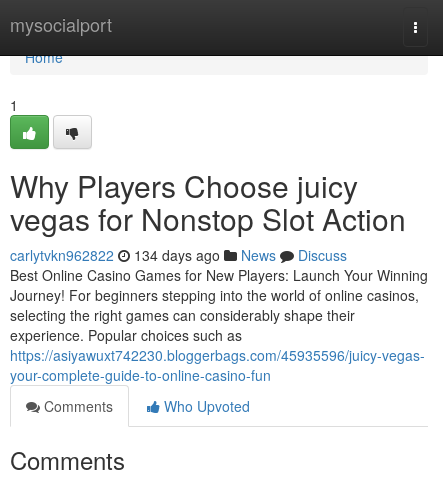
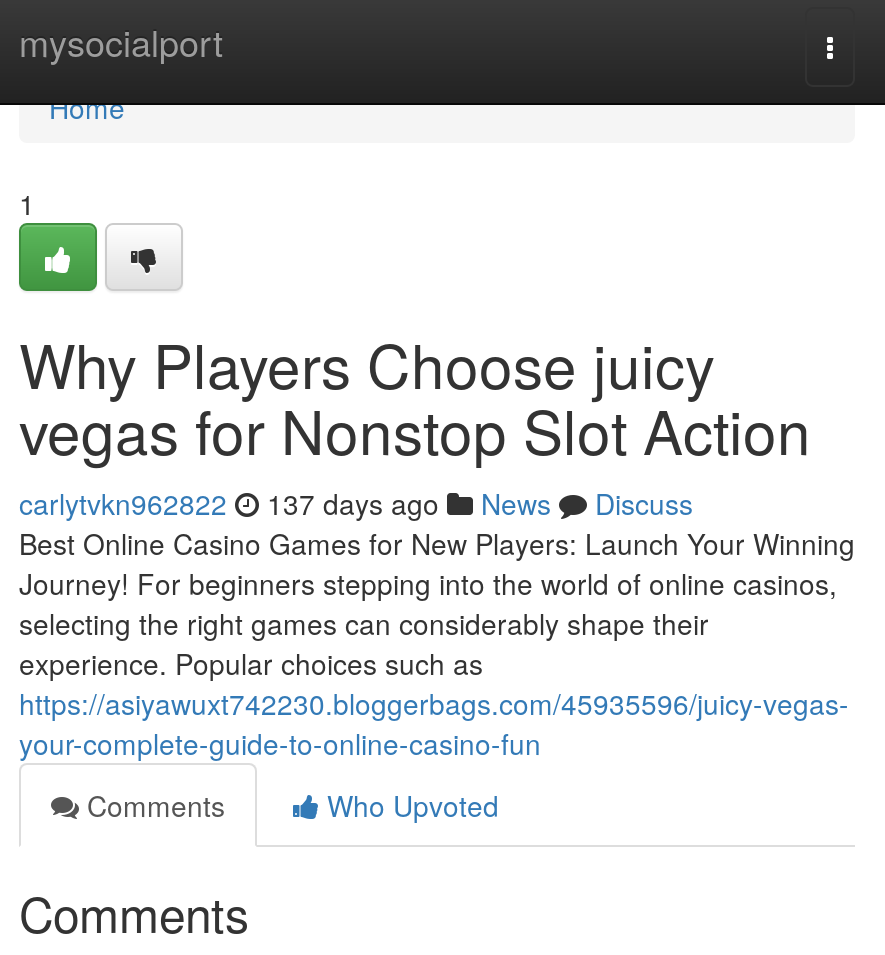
- carlytvkn962822 134 days ago News Discuss
+ carlytvkn962822 137 days ago News Discuss
